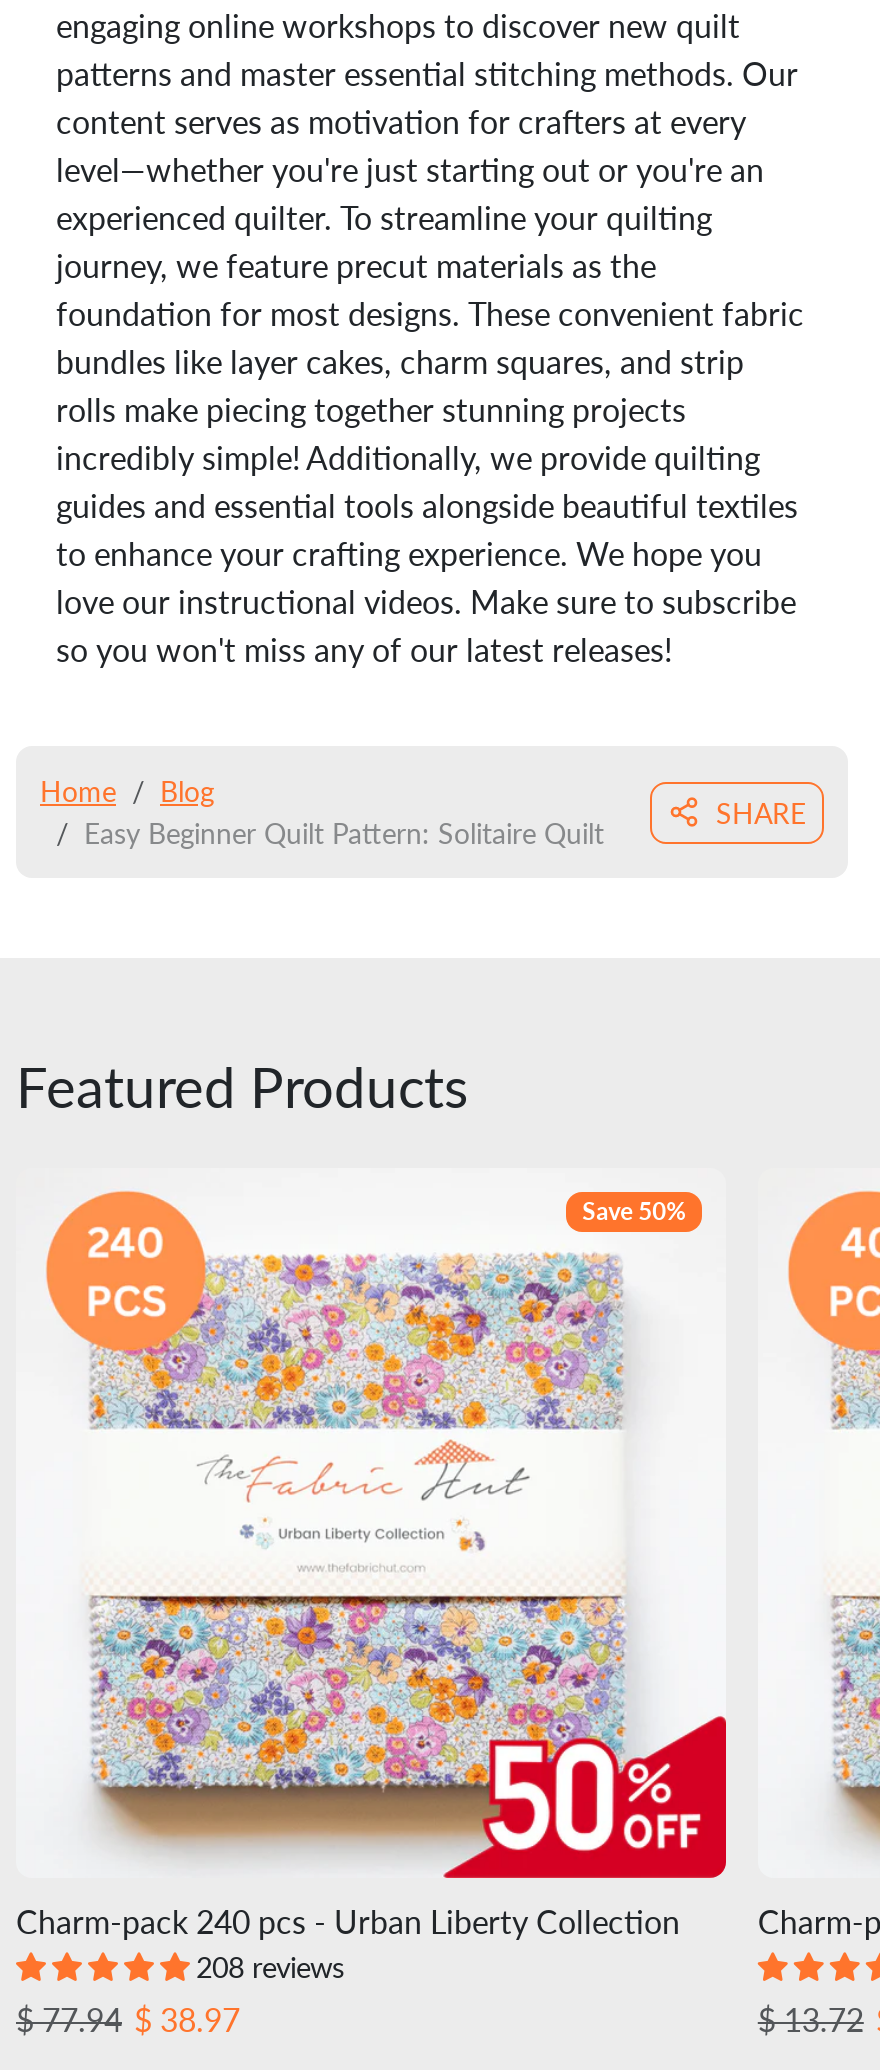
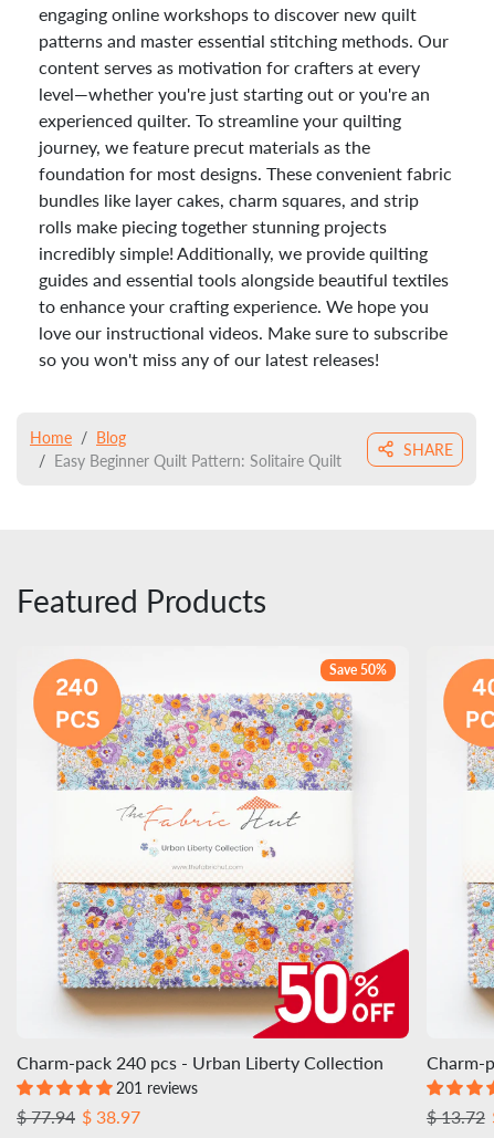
- 208 reviews
+ 201 reviews
